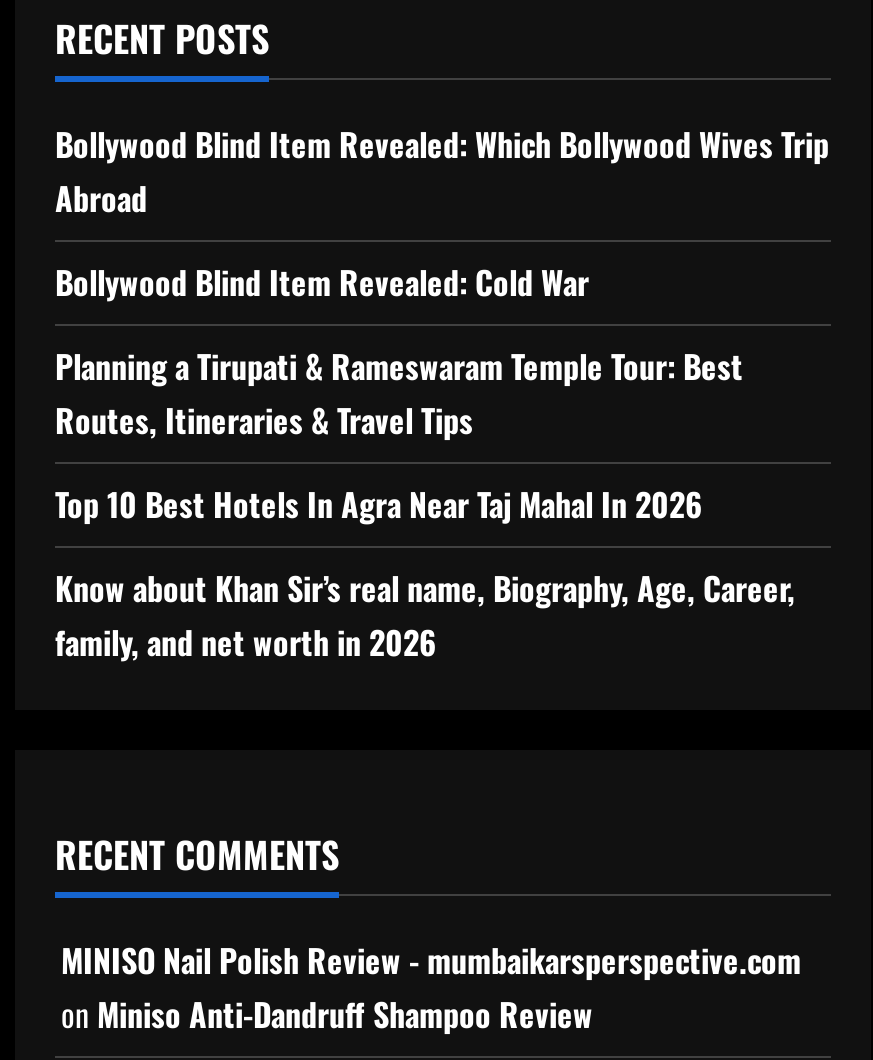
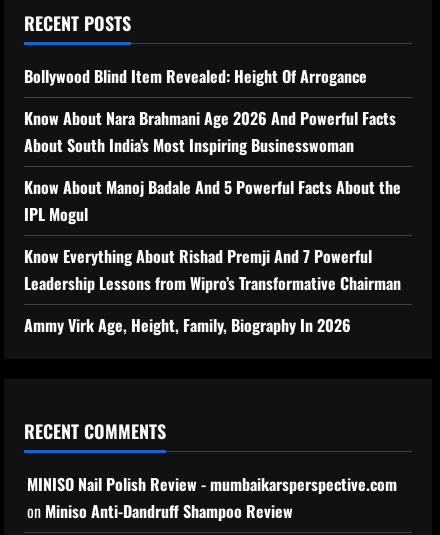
- Bollywood Blind Item Revealed: Which Bollywood Wives Trip
- Abroad
+ Bollywood Blind Item Revealed: Height Of Arrogance

- Bollywood Blind Item Revealed: Cold War
+ Know About Nara Brahmani Age 2026 And Powerful Facts
+ About South India’s Most Inspiring Businesswoman

- Planning a Tirupati & Rameswaram Temple Tour: Best
- Routes, Itineraries & Travel Tips
+ Know About Manoj Badale And 5 Powerful Facts About the
+ IPL Mogul

- Top 10 Best Hotels In Agra Near Taj Mahal In 2026
+ Know Everything About Rishad Premji And 7 Powerful
+ Leadership Lessons from Wipro’s Transformative Chairman

- Know about Khan Sir’s real name, Biography, Age, Career,
- family, and net worth in 2026
+ Ammy Virk Age, Height, Family, Biography In 2026
